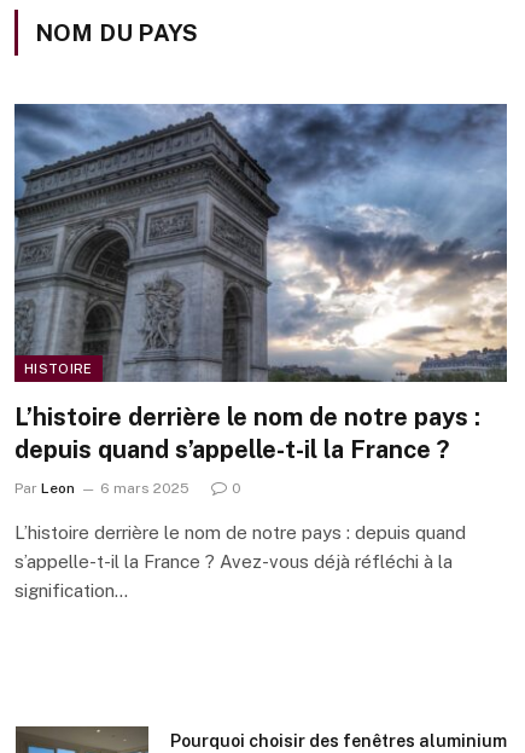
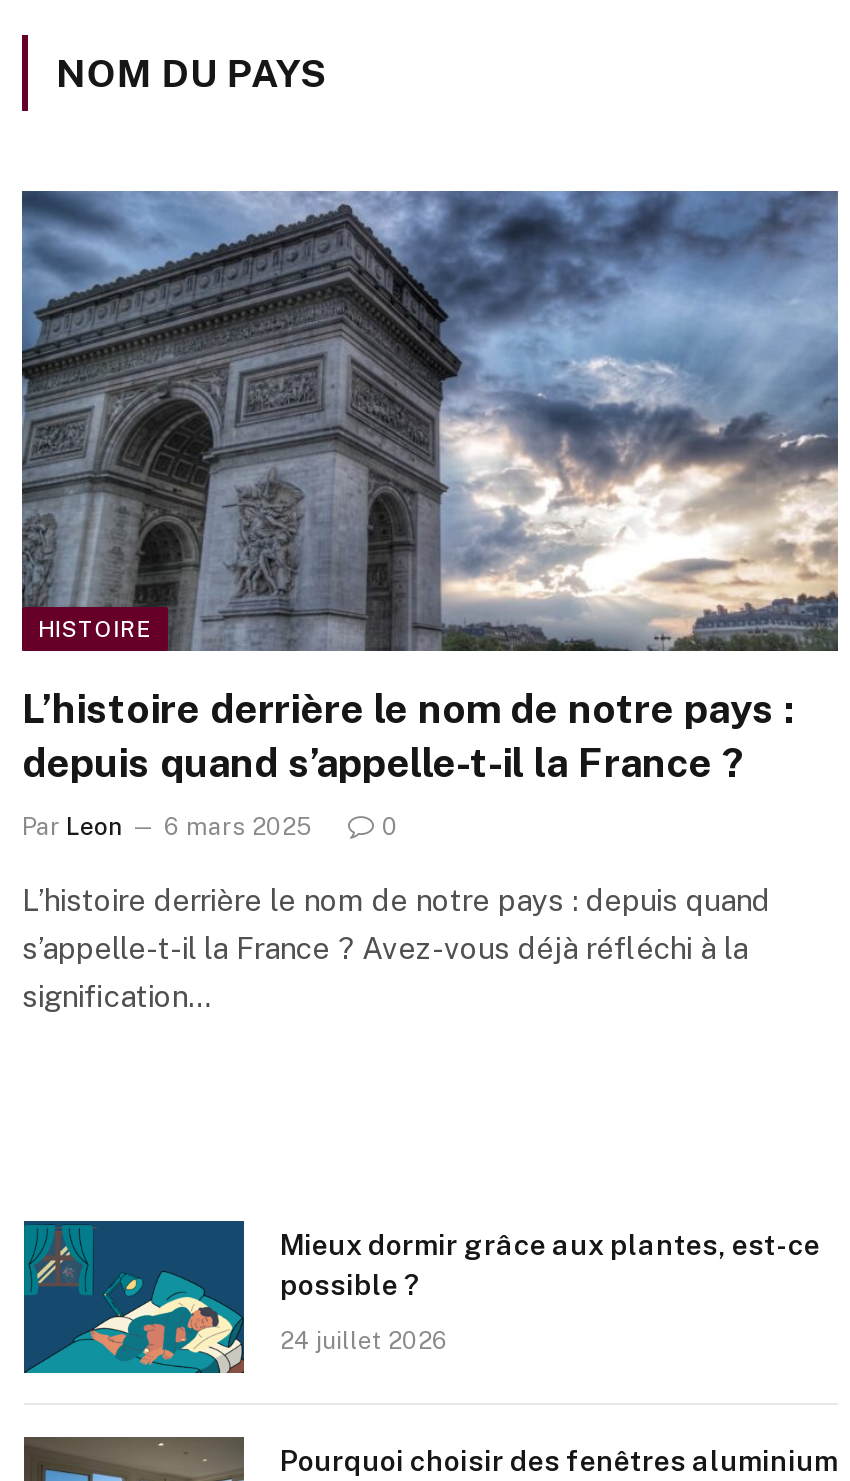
+ [image]
+ Mieux dormir grâce aux plantes, est-ce
+ possible ?
+ 24 juillet 2026
